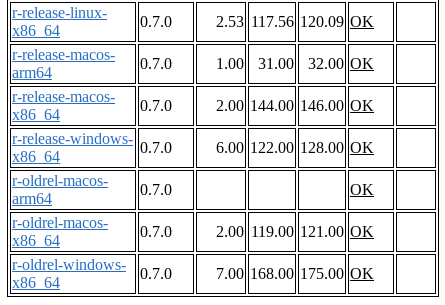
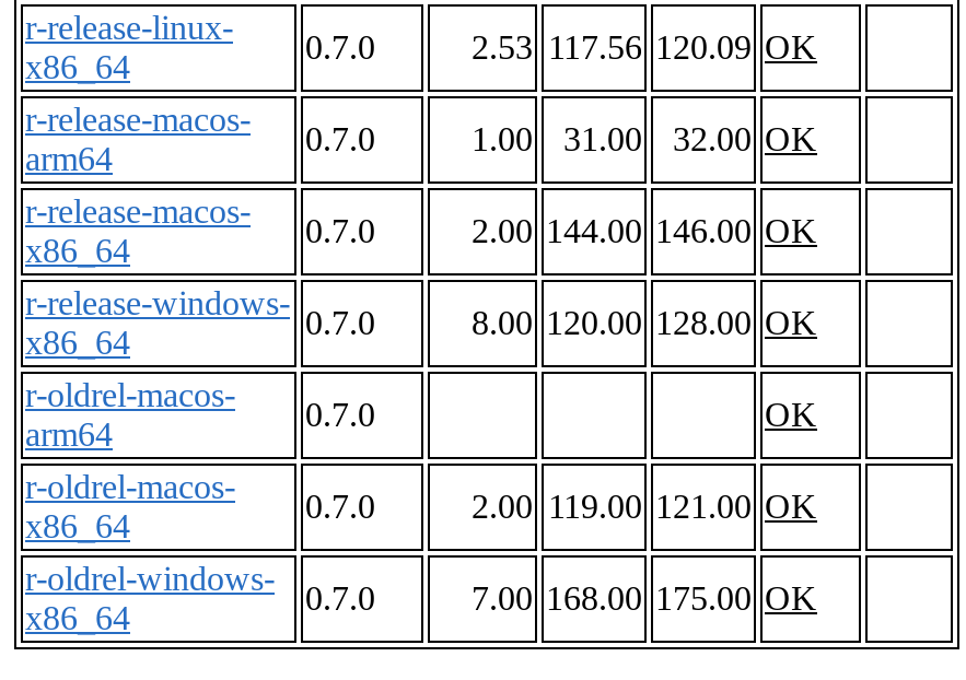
- 6.00 122.00 128.00 OK
+ 8.00 120.00 128.00 OK
